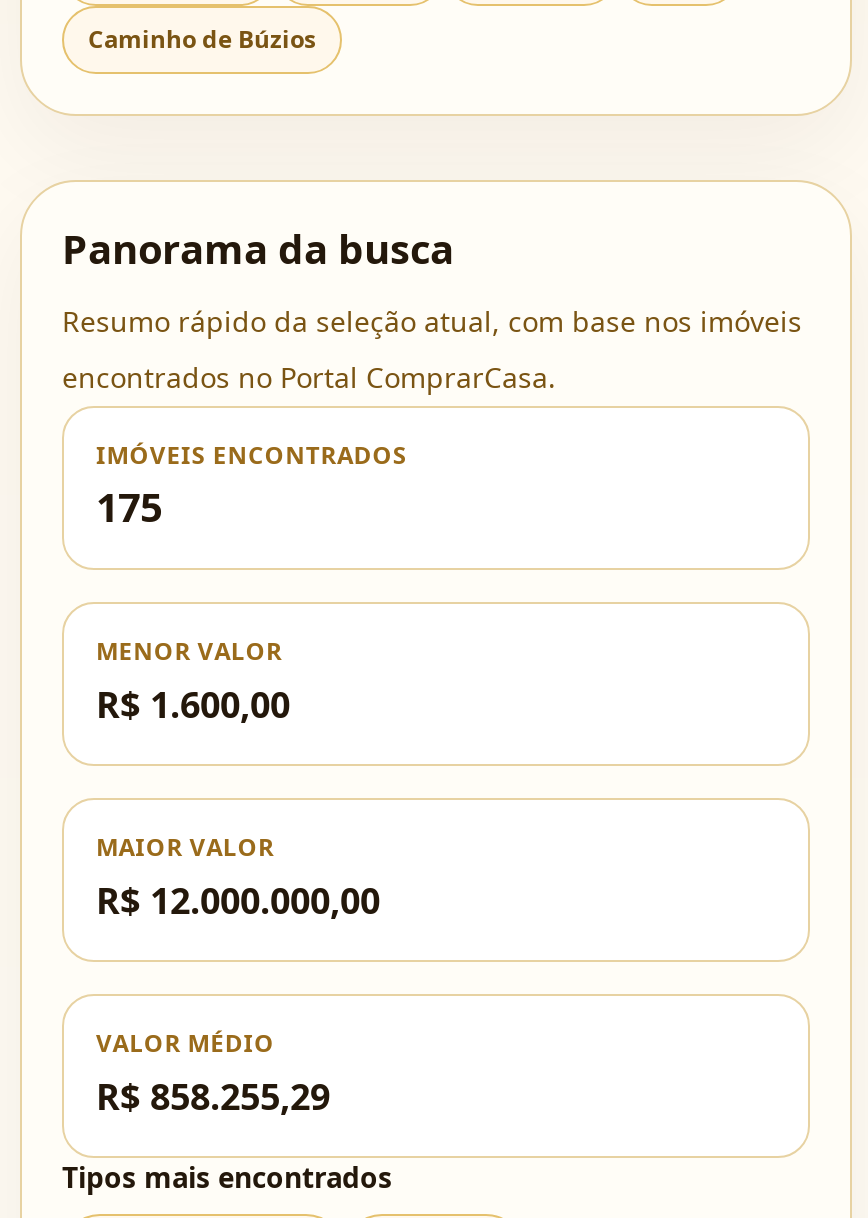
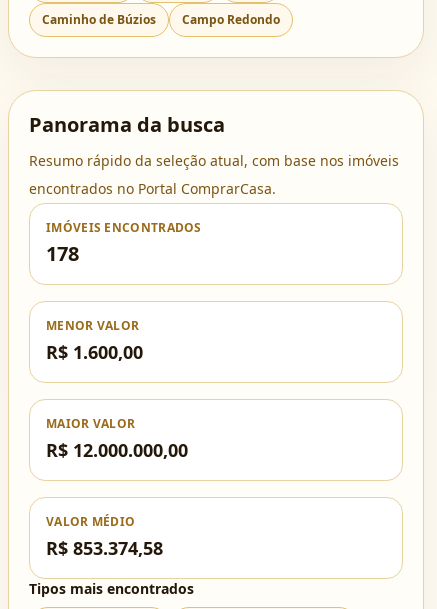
+ Campo Redondo

- 175
+ 178

- R$ 858.255,29
+ R$ 853.374,58
